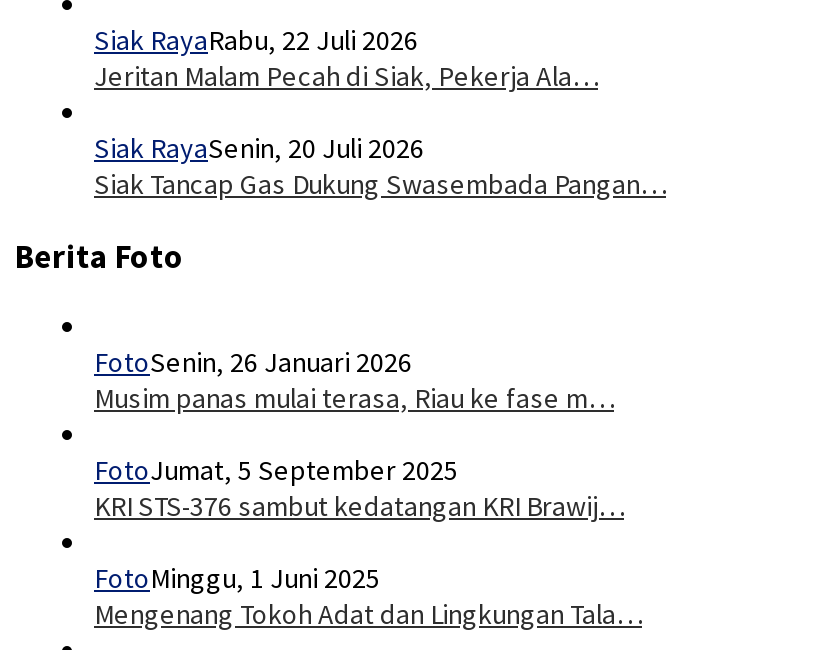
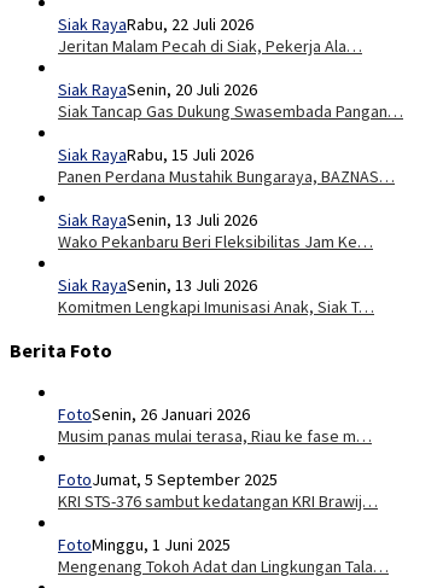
+ Siak RayaRabu, 15 Juli 2026
+ Panen Perdana Mustahik Bungaraya, BAZNAS…
+ Siak RayaSenin, 13 Juli 2026
+ Wako Pekanbaru Beri Fleksibilitas Jam Ke…
+ Siak RayaSenin, 13 Juli 2026
+ Komitmen Lengkapi Imunisasi Anak, Siak T…
